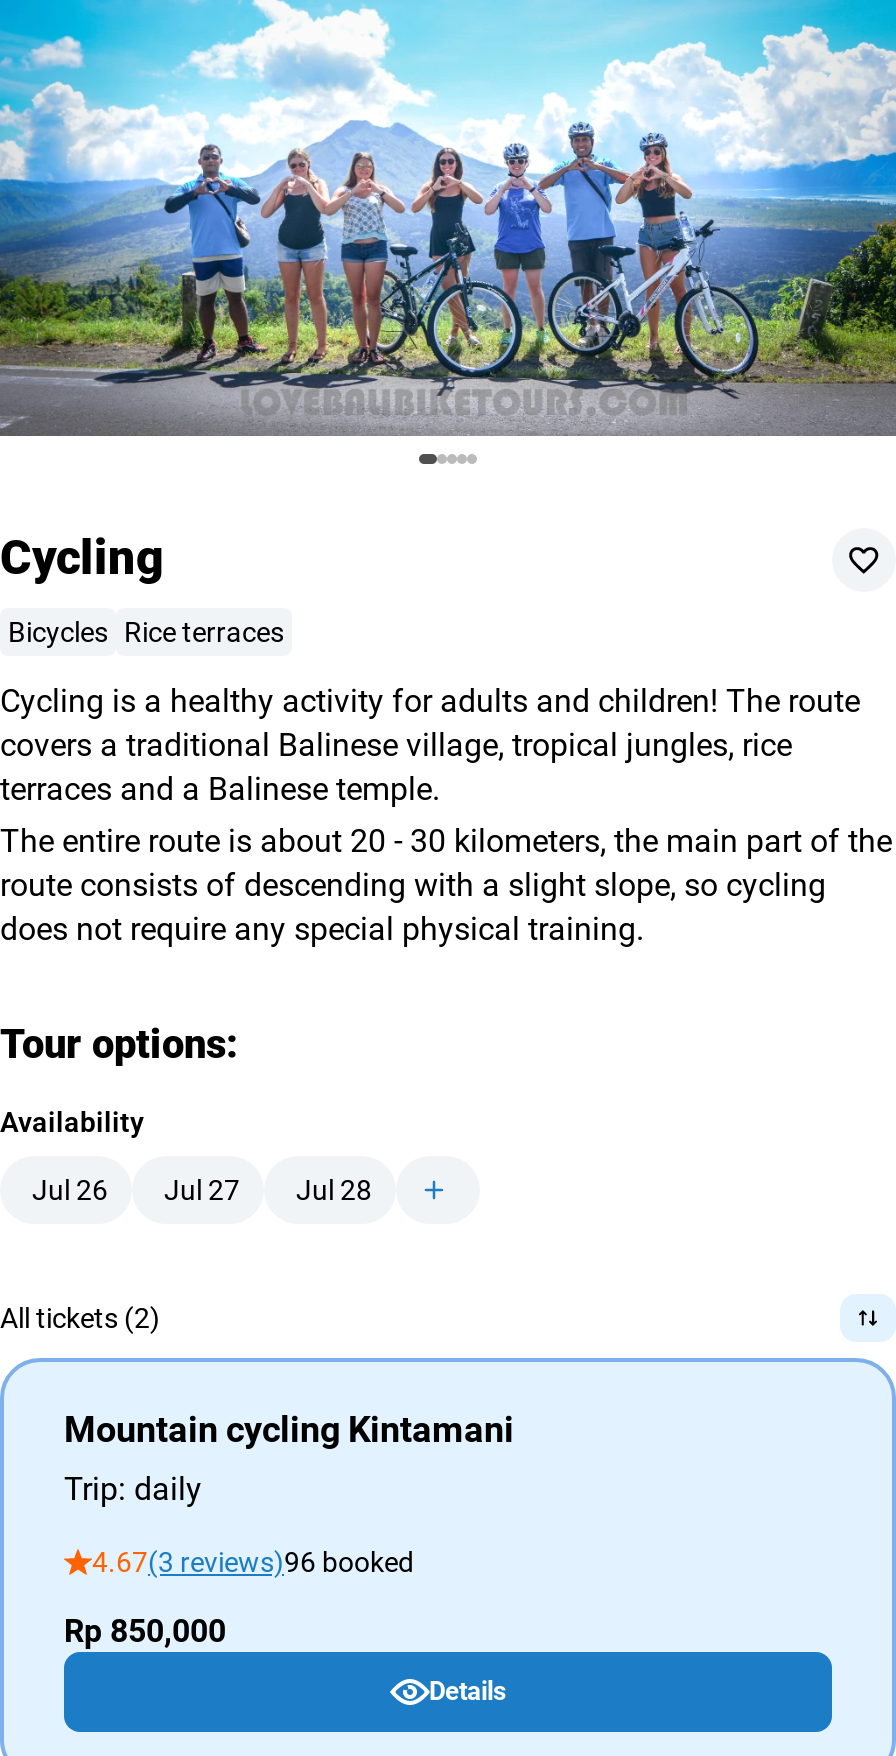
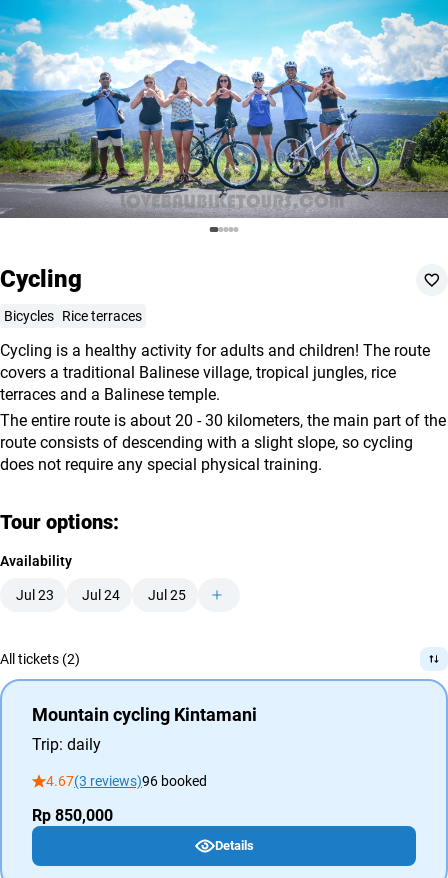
- Jul 26
+ Jul 23

- Jul 27
+ Jul 24

- Jul 28
+ Jul 25
